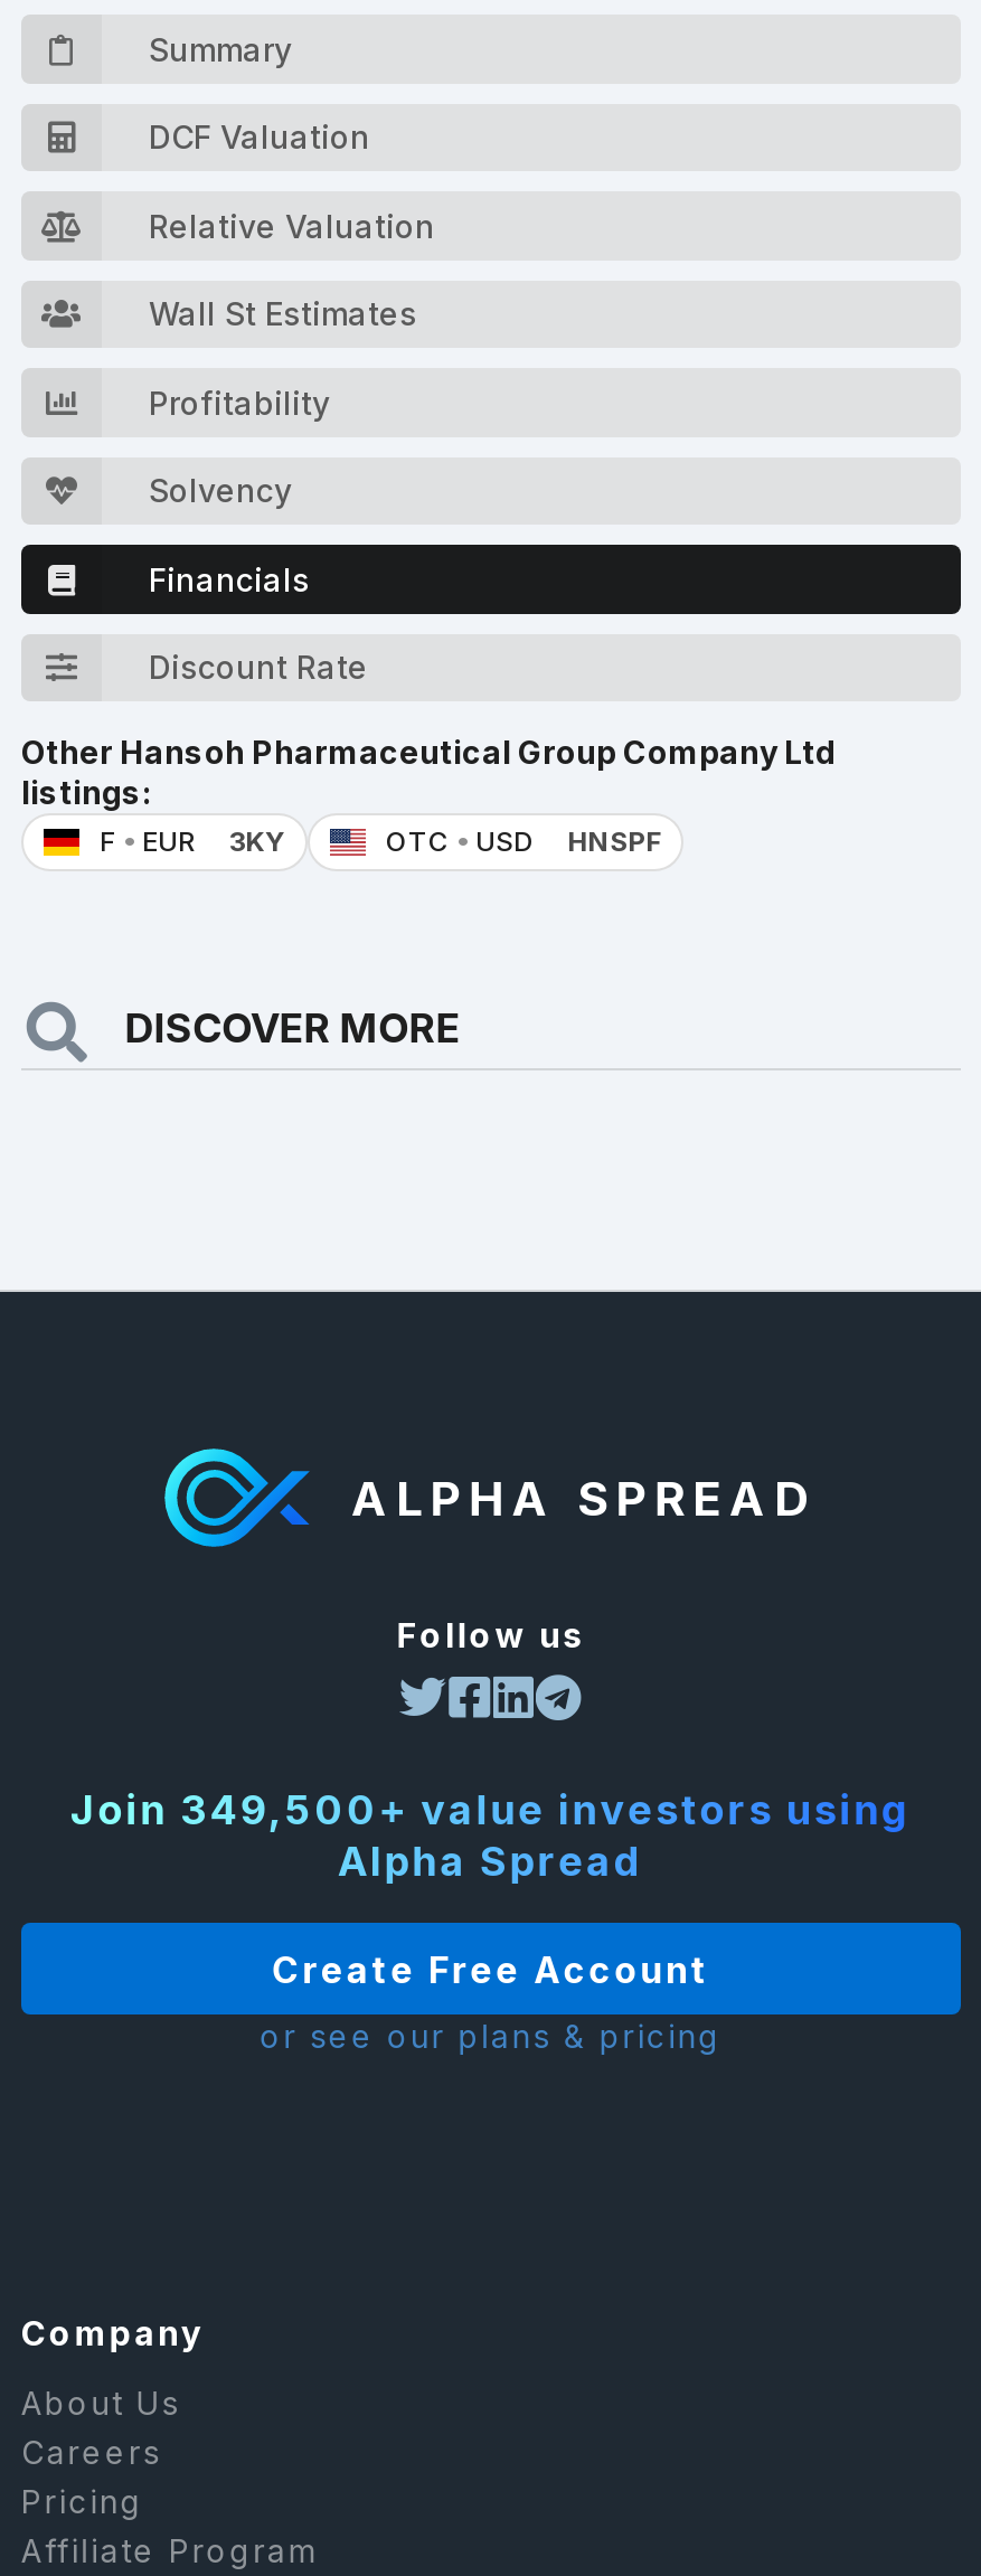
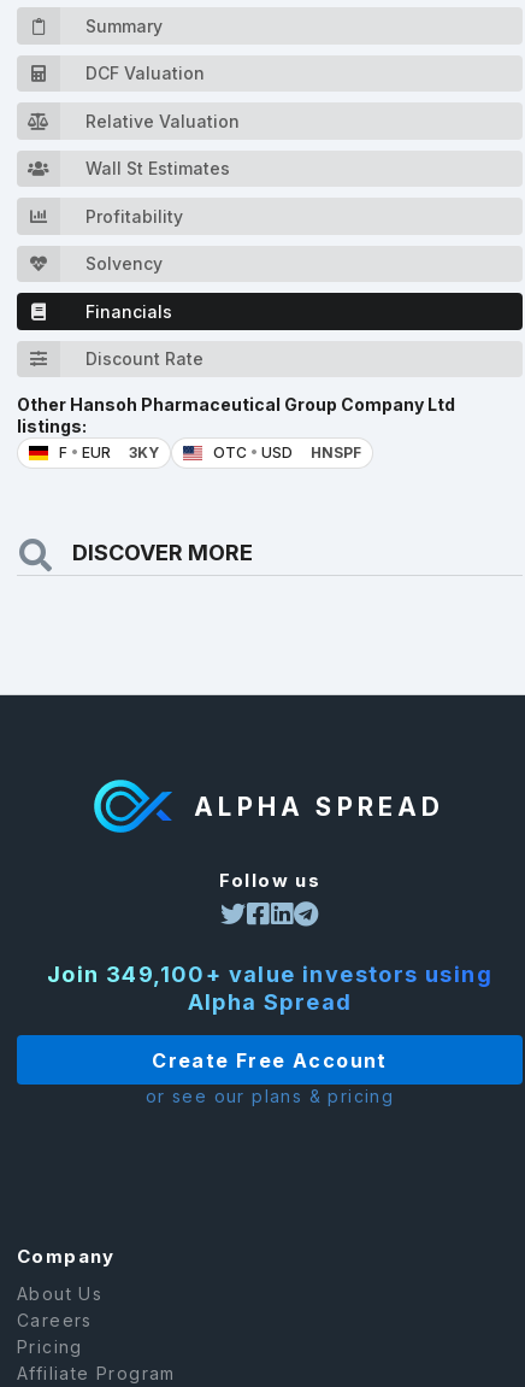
- Join 349,500+ value investors using
+ Join 349,100+ value investors using
